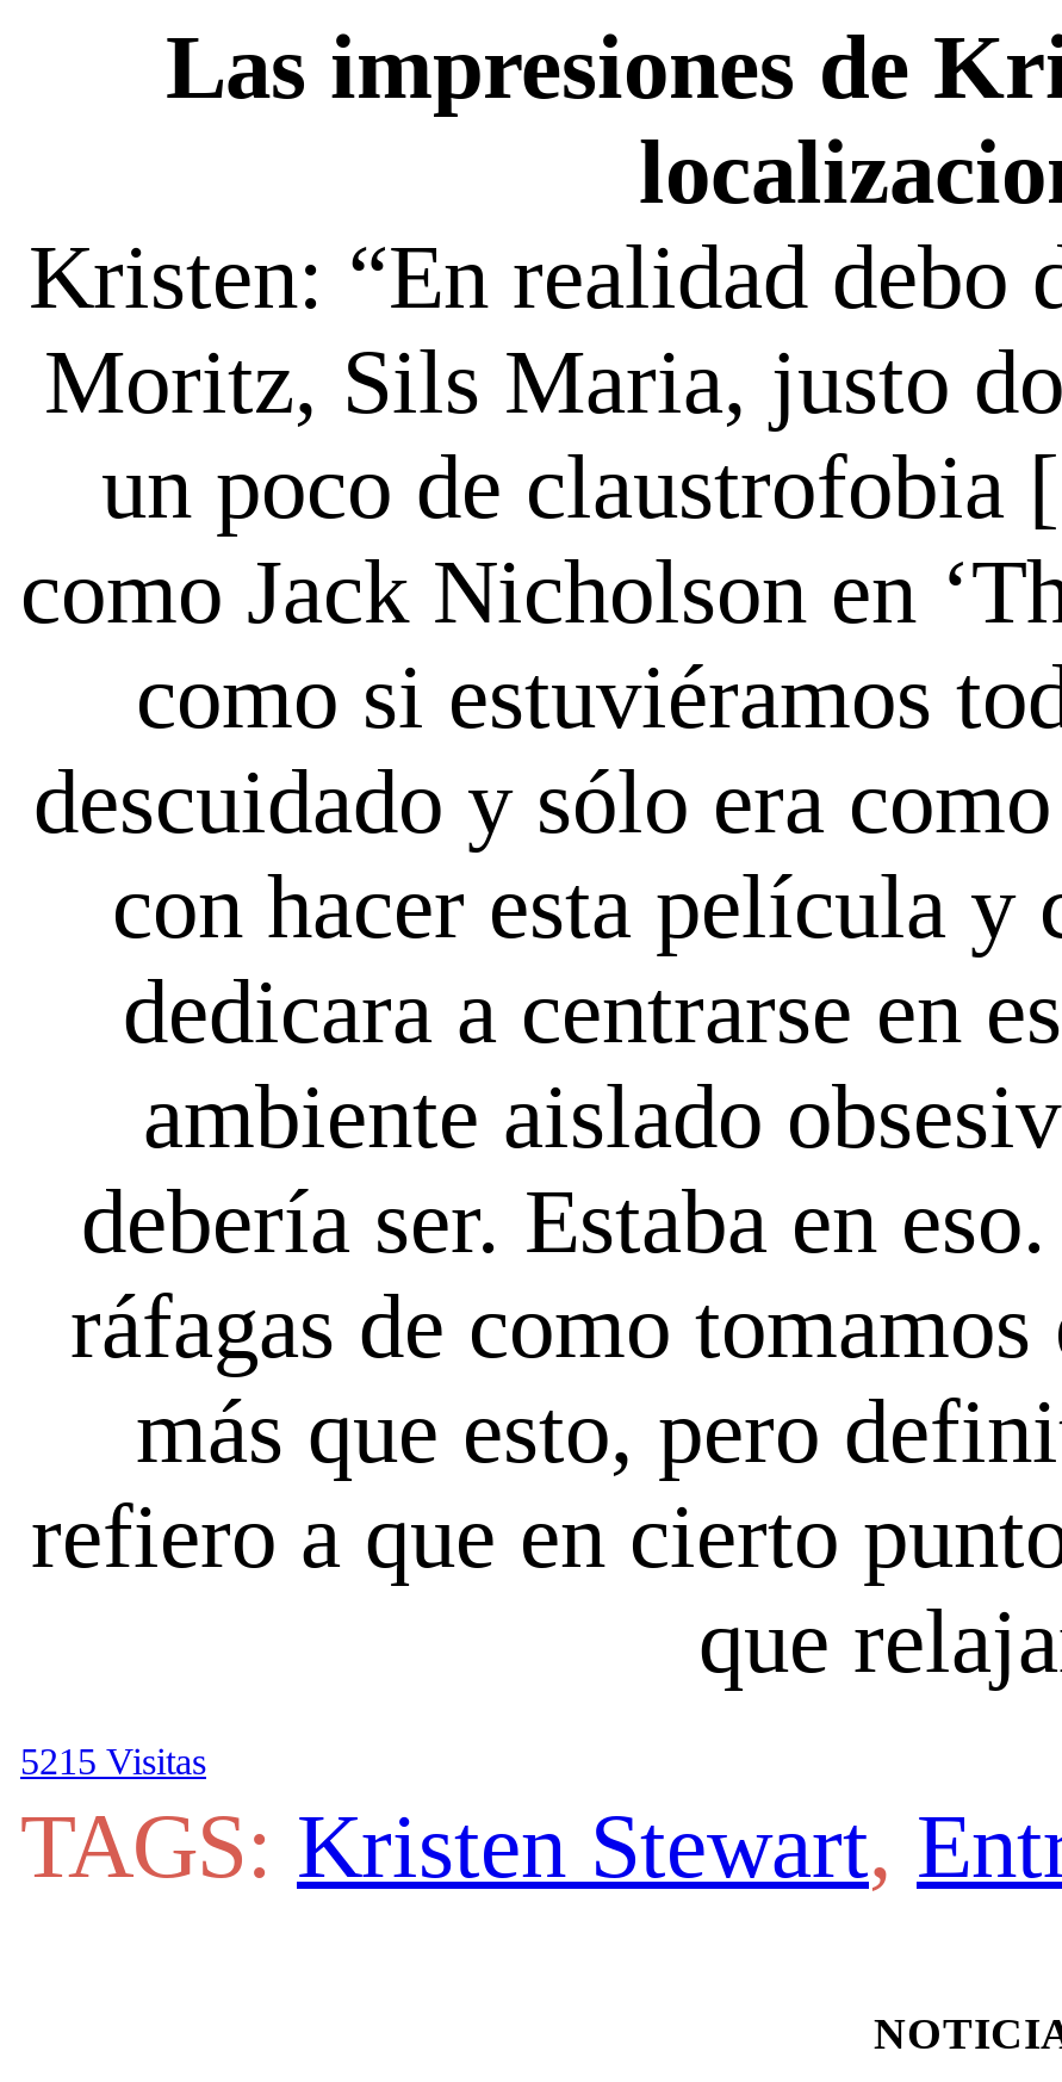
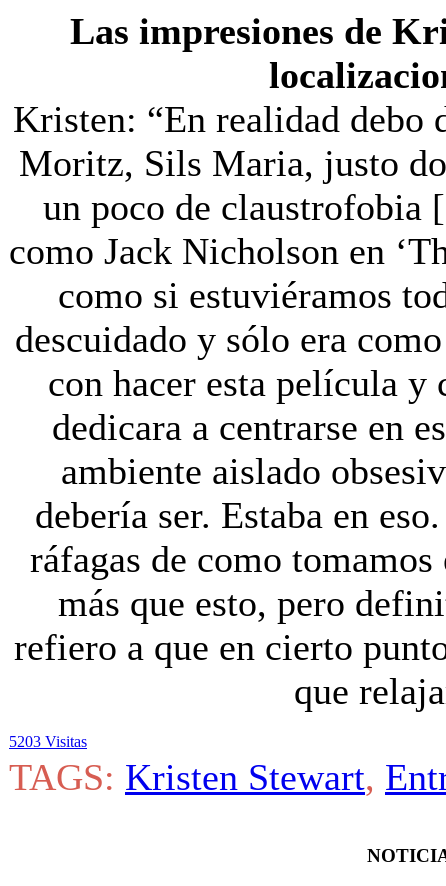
- 5215 Visitas
+ 5203 Visitas
